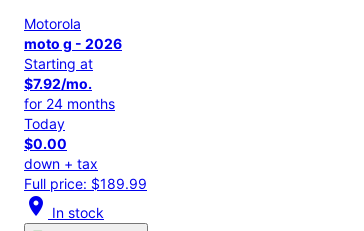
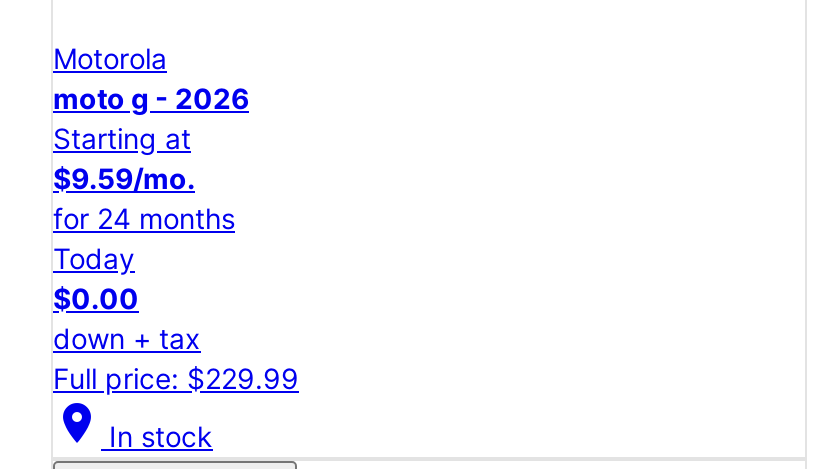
- $7.92/mo.
+ $9.59/mo.

- Full price: $189.99
+ Full price: $229.99
